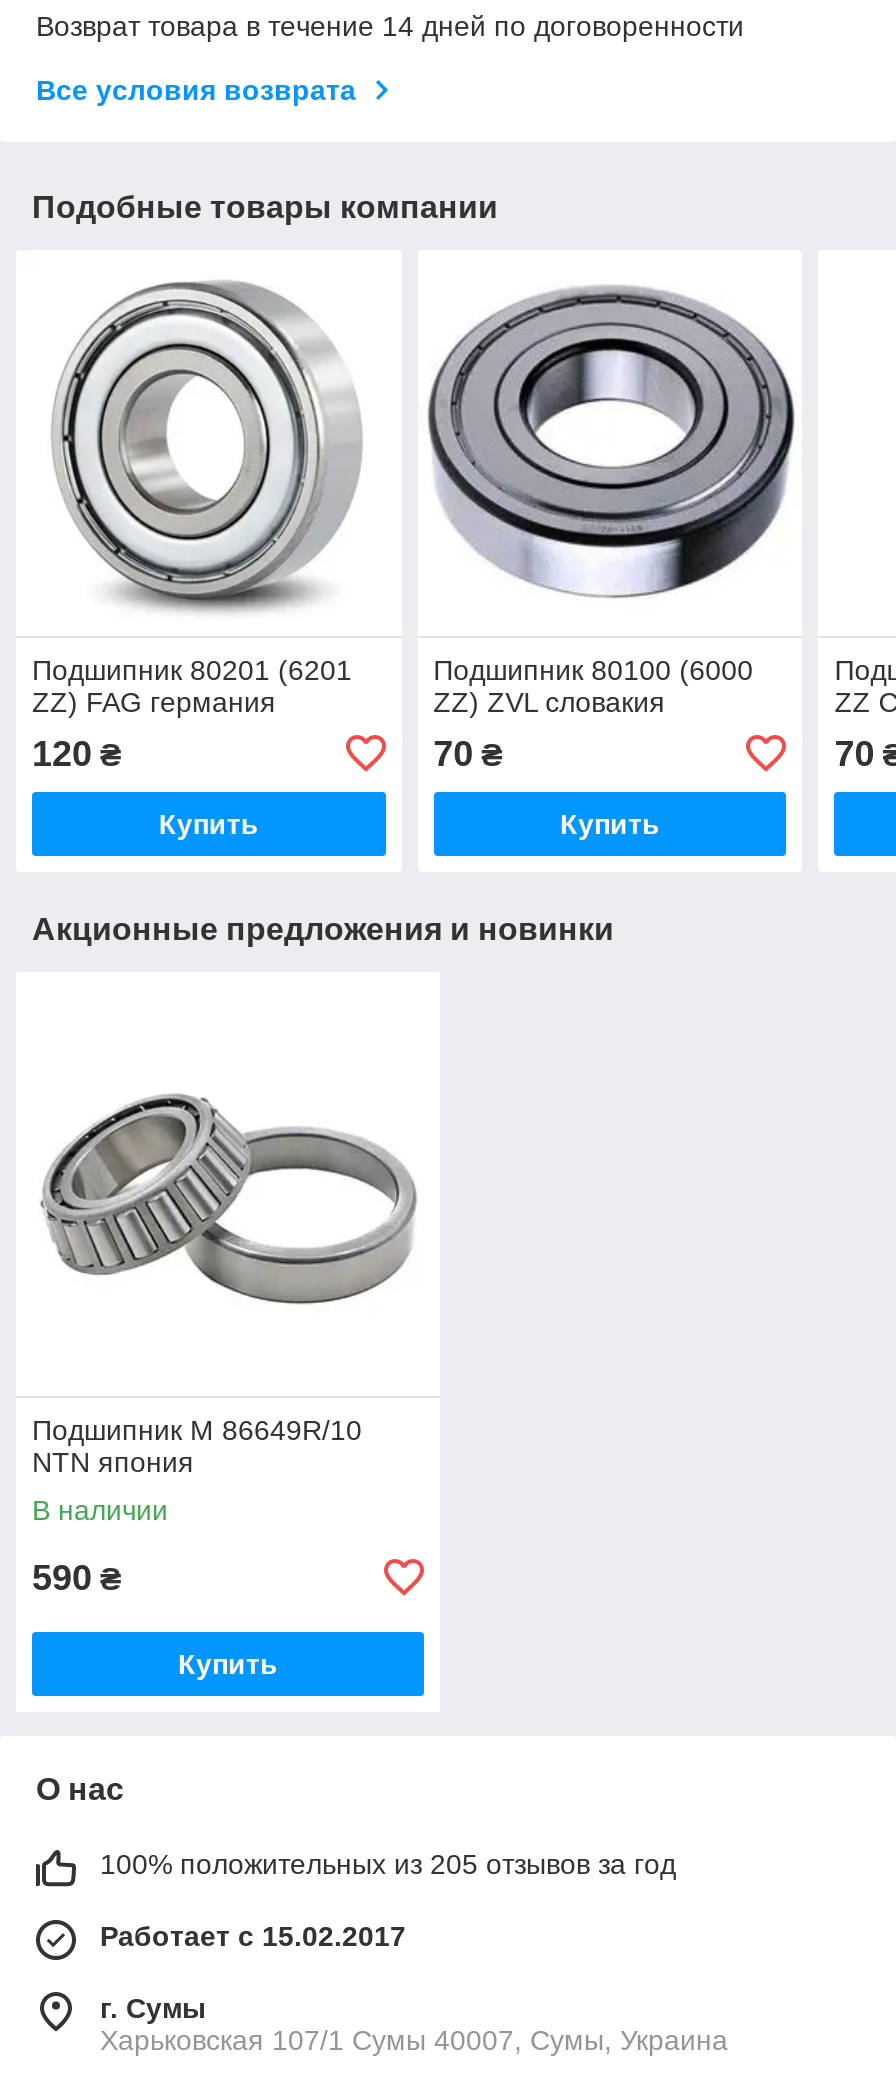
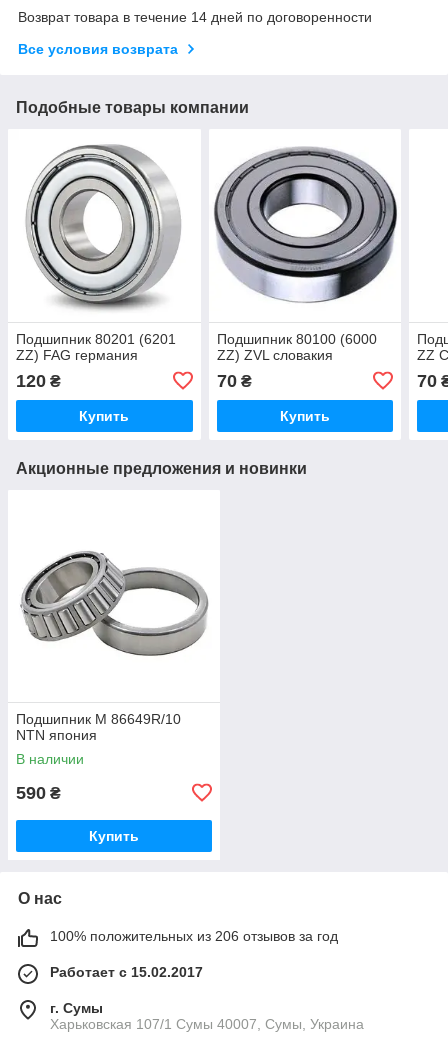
- 100% положительных из 205 отзывов за год
+ 100% положительных из 206 отзывов за год
